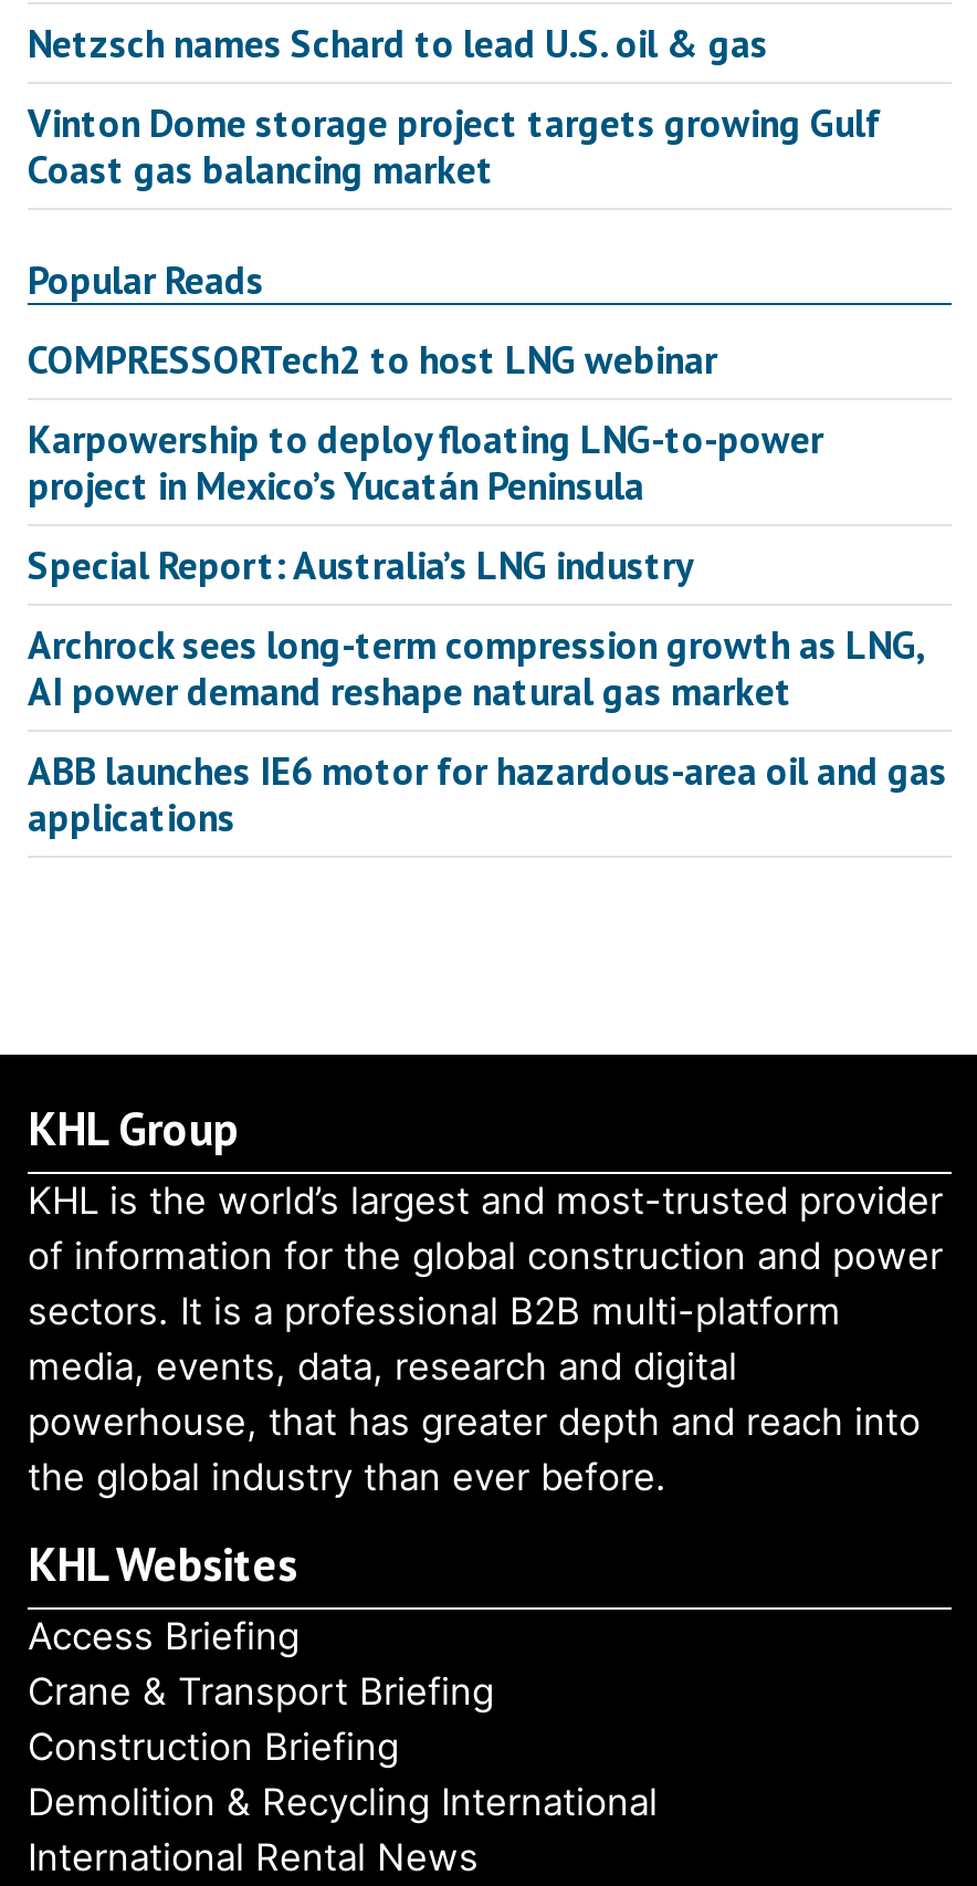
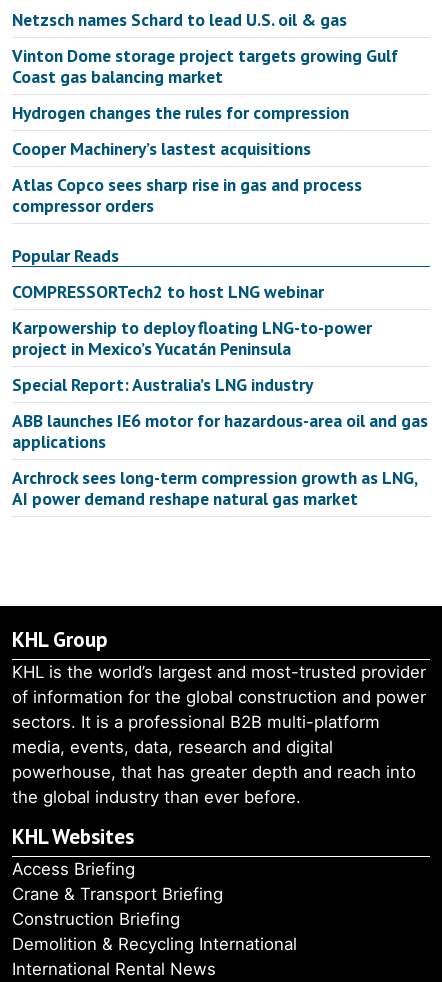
+ Hydrogen changes the rules for compression
+ Cooper Machinery’s lastest acquisitions
+ Atlas Copco sees sharp rise in gas and process
+ compressor orders

moved down: Archrock sees long-term compression growth as LNG, | AI power demand reshape natural gas market
